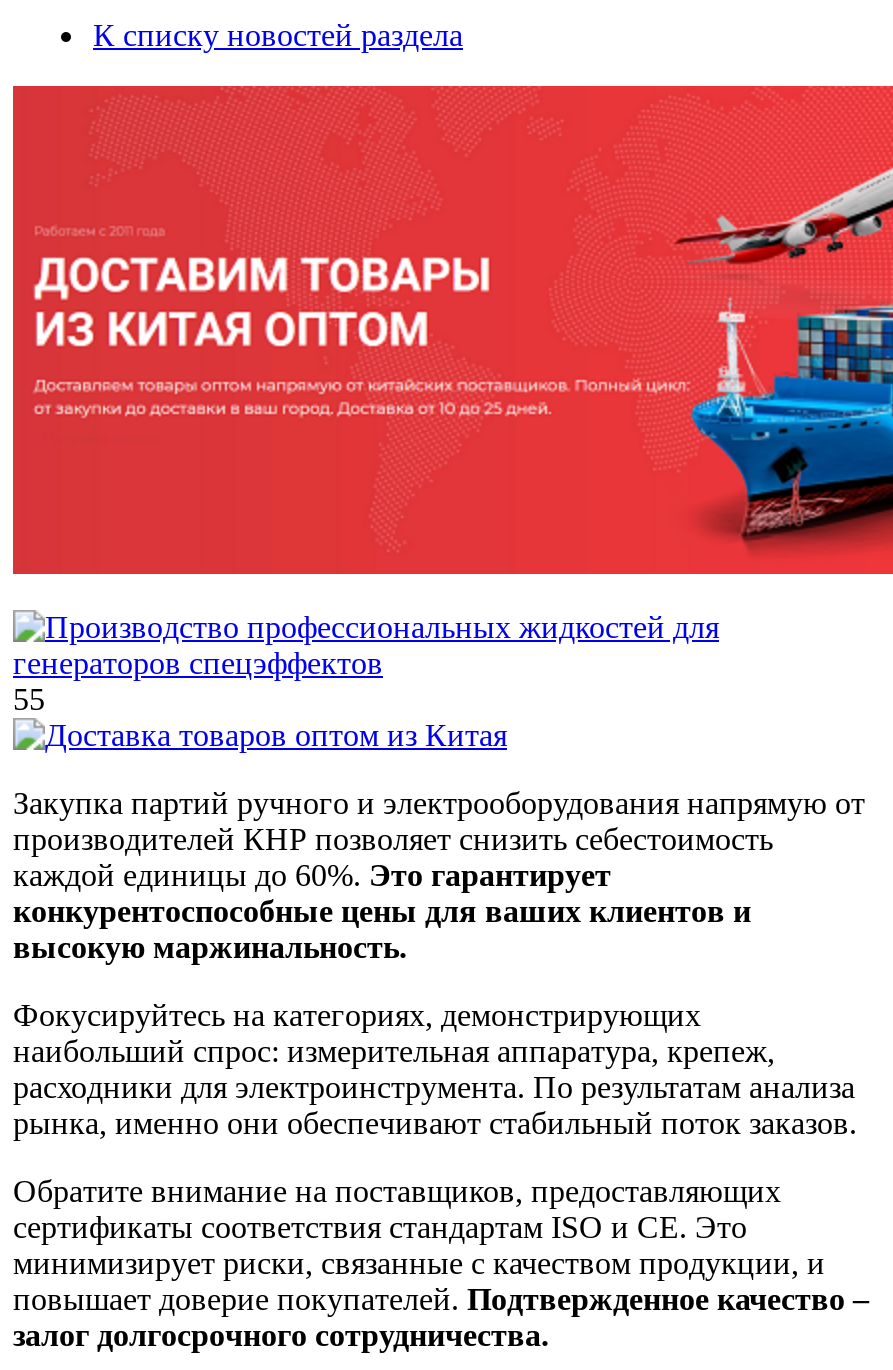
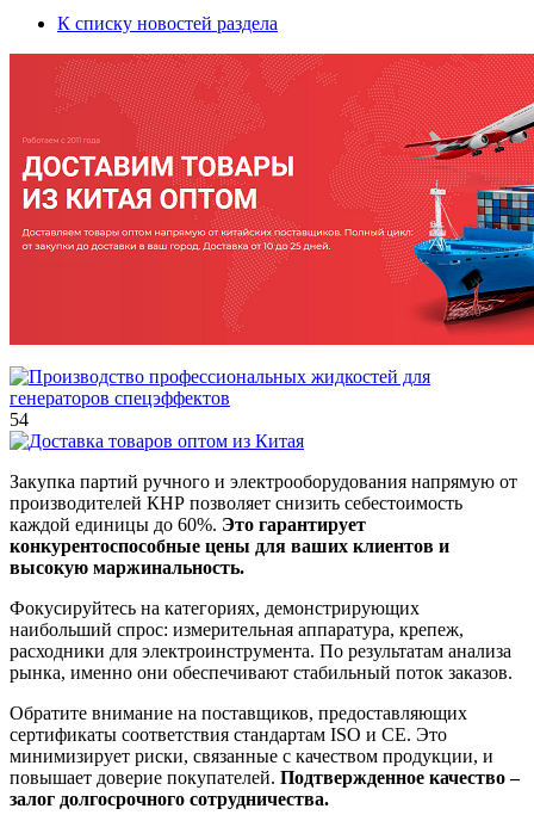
- 55
+ 54
